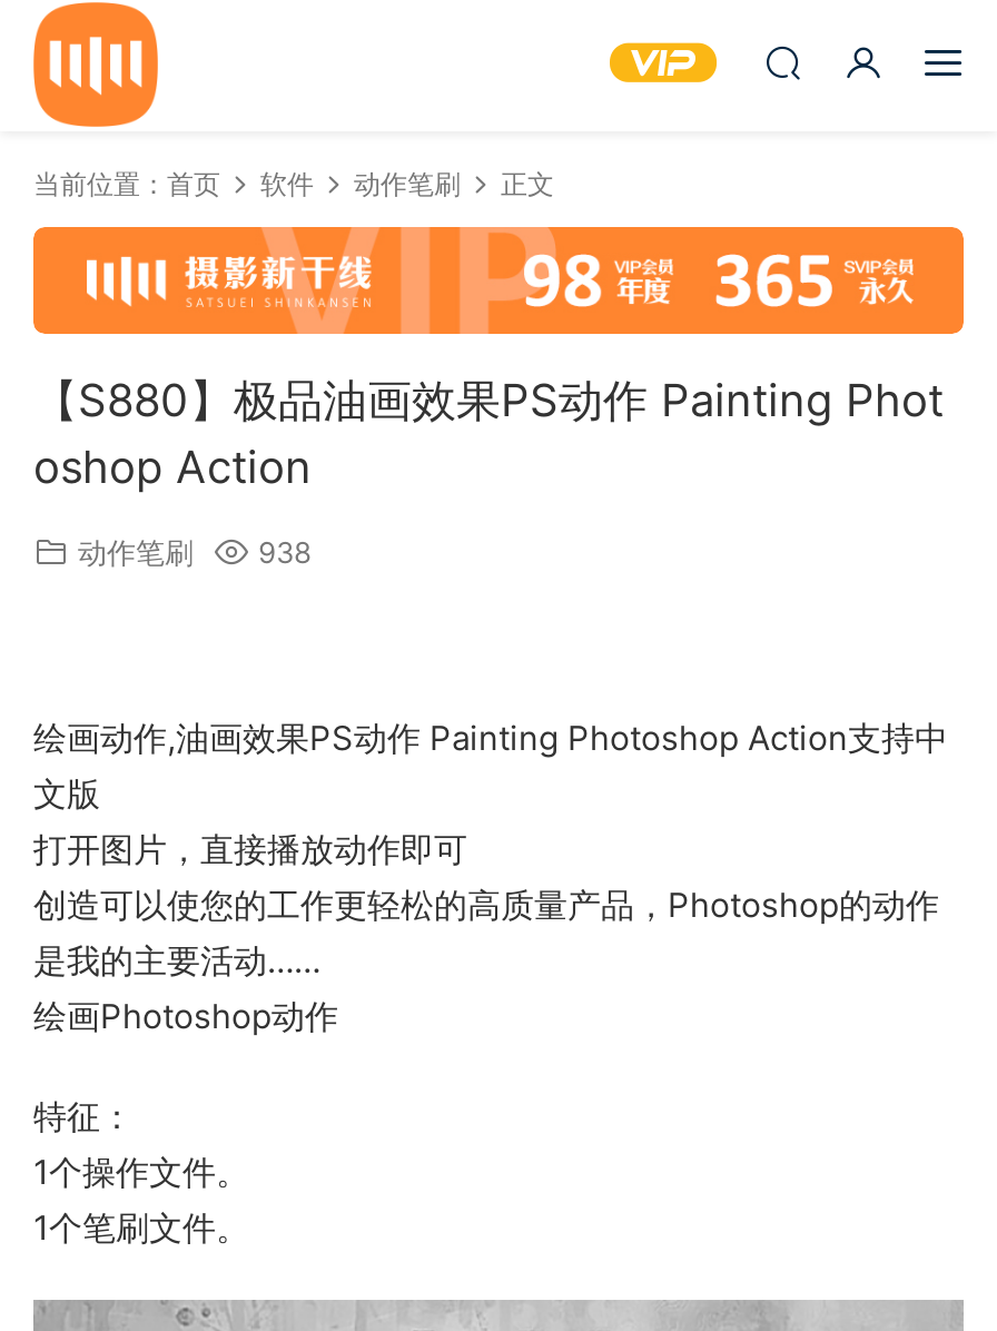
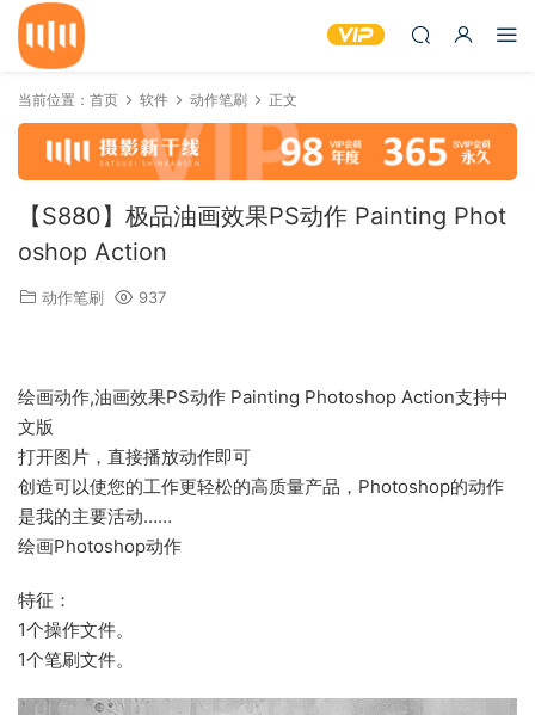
- 动作笔刷 938
+ 动作笔刷 937
